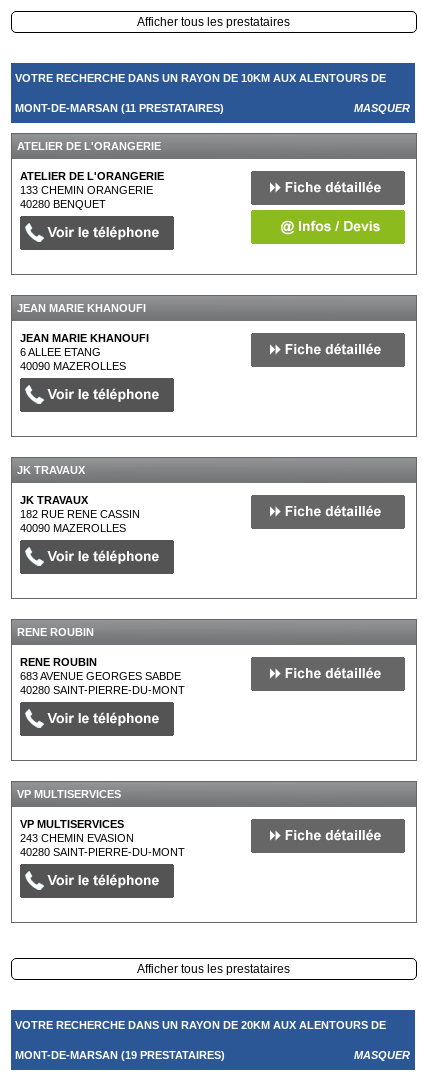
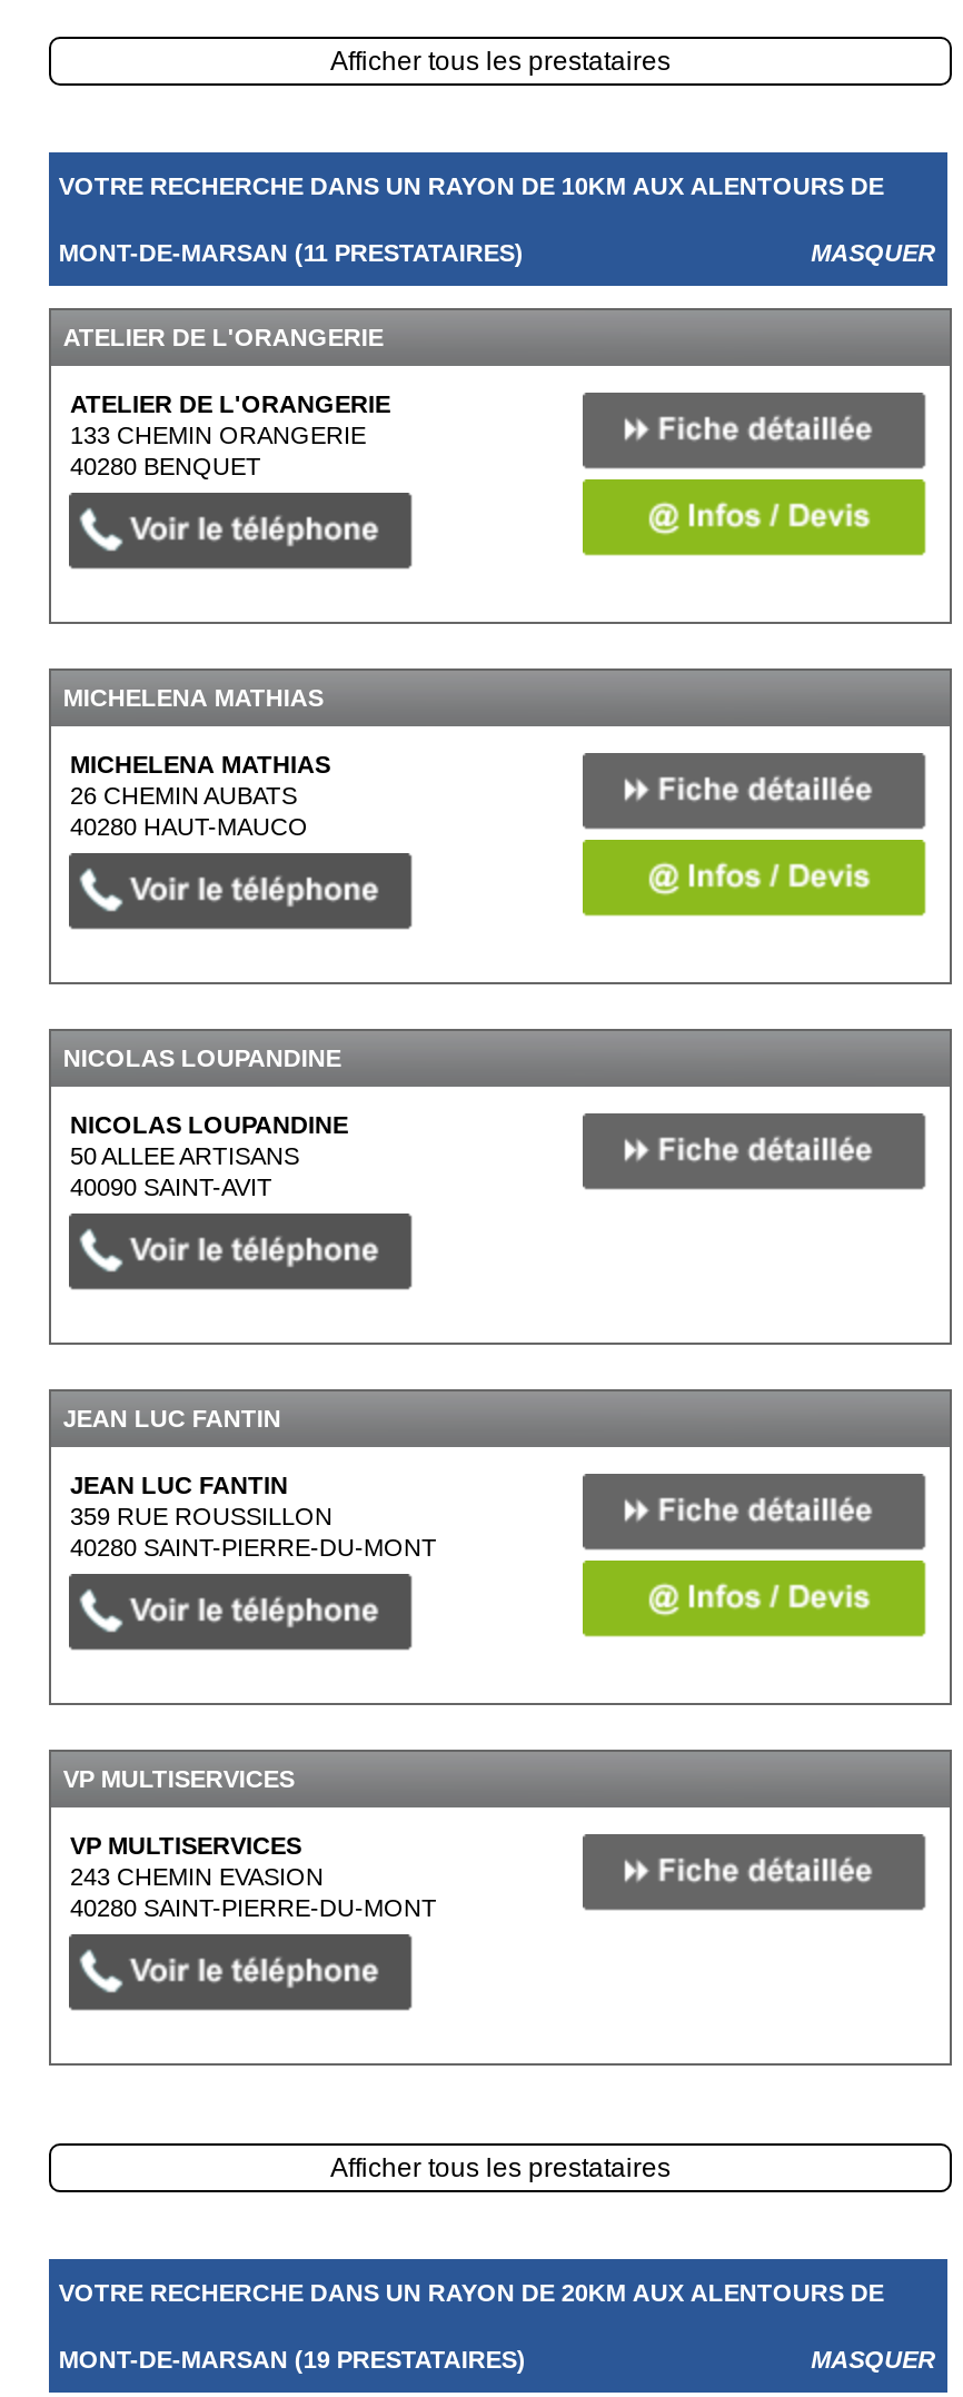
+ [image]

- JEAN MARIE KHANOUFI
+ MICHELENA MATHIAS

- JEAN MARIE KHANOUFI
- 6 ALLEE ETANG
- 40090 MAZEROLLES
+ MICHELENA MATHIAS
+ 26 CHEMIN AUBATS
+ 40280 HAUT-MAUCO

- JK TRAVAUX
+ NICOLAS LOUPANDINE

- JK TRAVAUX
- 182 RUE RENE CASSIN
- 40090 MAZEROLLES
+ NICOLAS LOUPANDINE
+ 50 ALLEE ARTISANS
+ 40090 SAINT-AVIT

- RENE ROUBIN
+ JEAN LUC FANTIN

- RENE ROUBIN
- 683 AVENUE GEORGES SABDE
+ JEAN LUC FANTIN
+ 359 RUE ROUSSILLON

+ [image]
